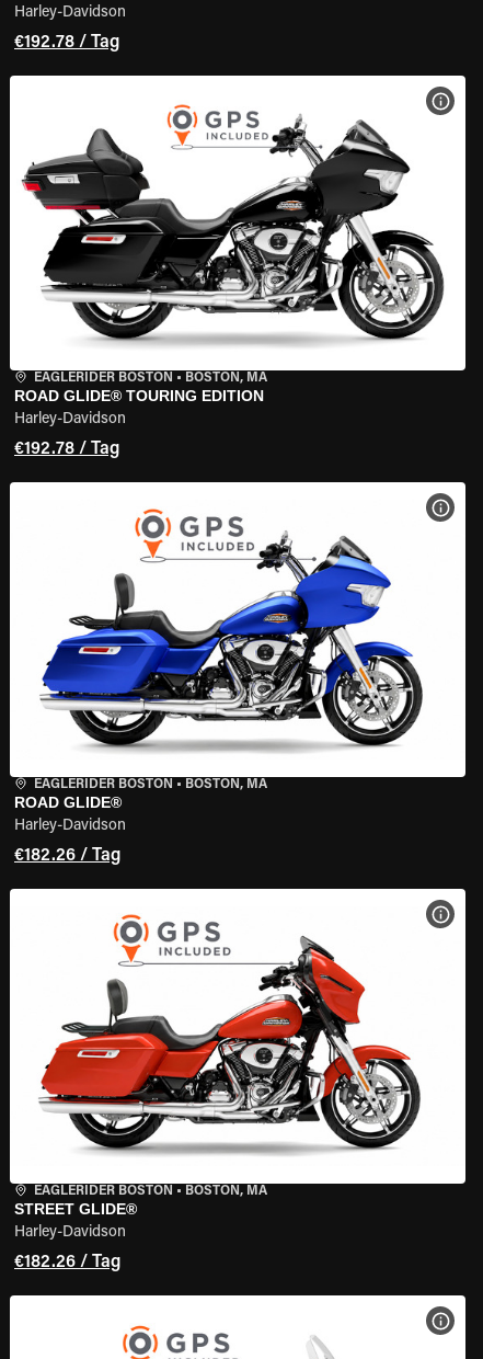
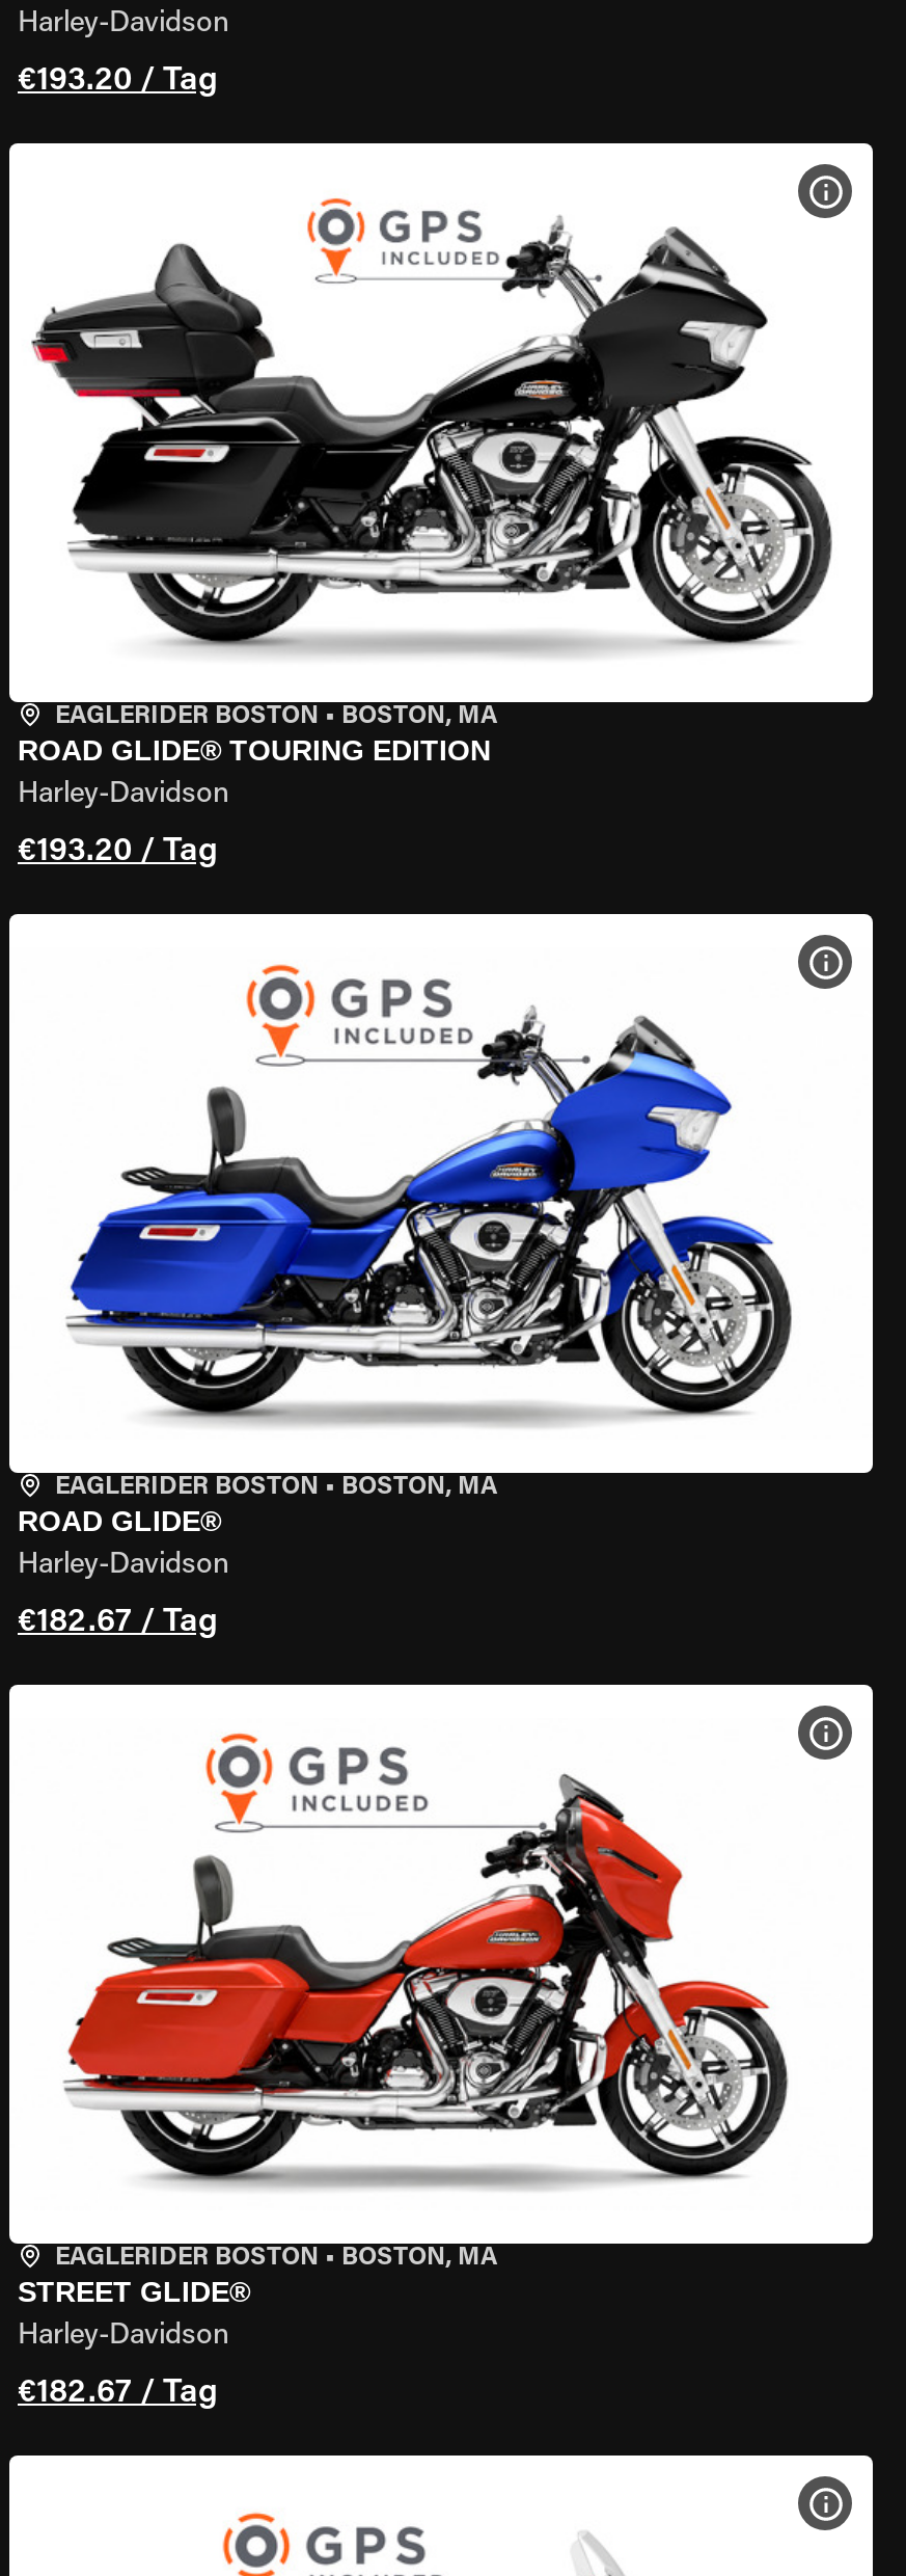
- €192.78 / Tag
+ €193.20 / Tag

- €192.78 / Tag
+ €193.20 / Tag

- €182.26 / Tag
+ €182.67 / Tag

- €182.26 / Tag
+ €182.67 / Tag
